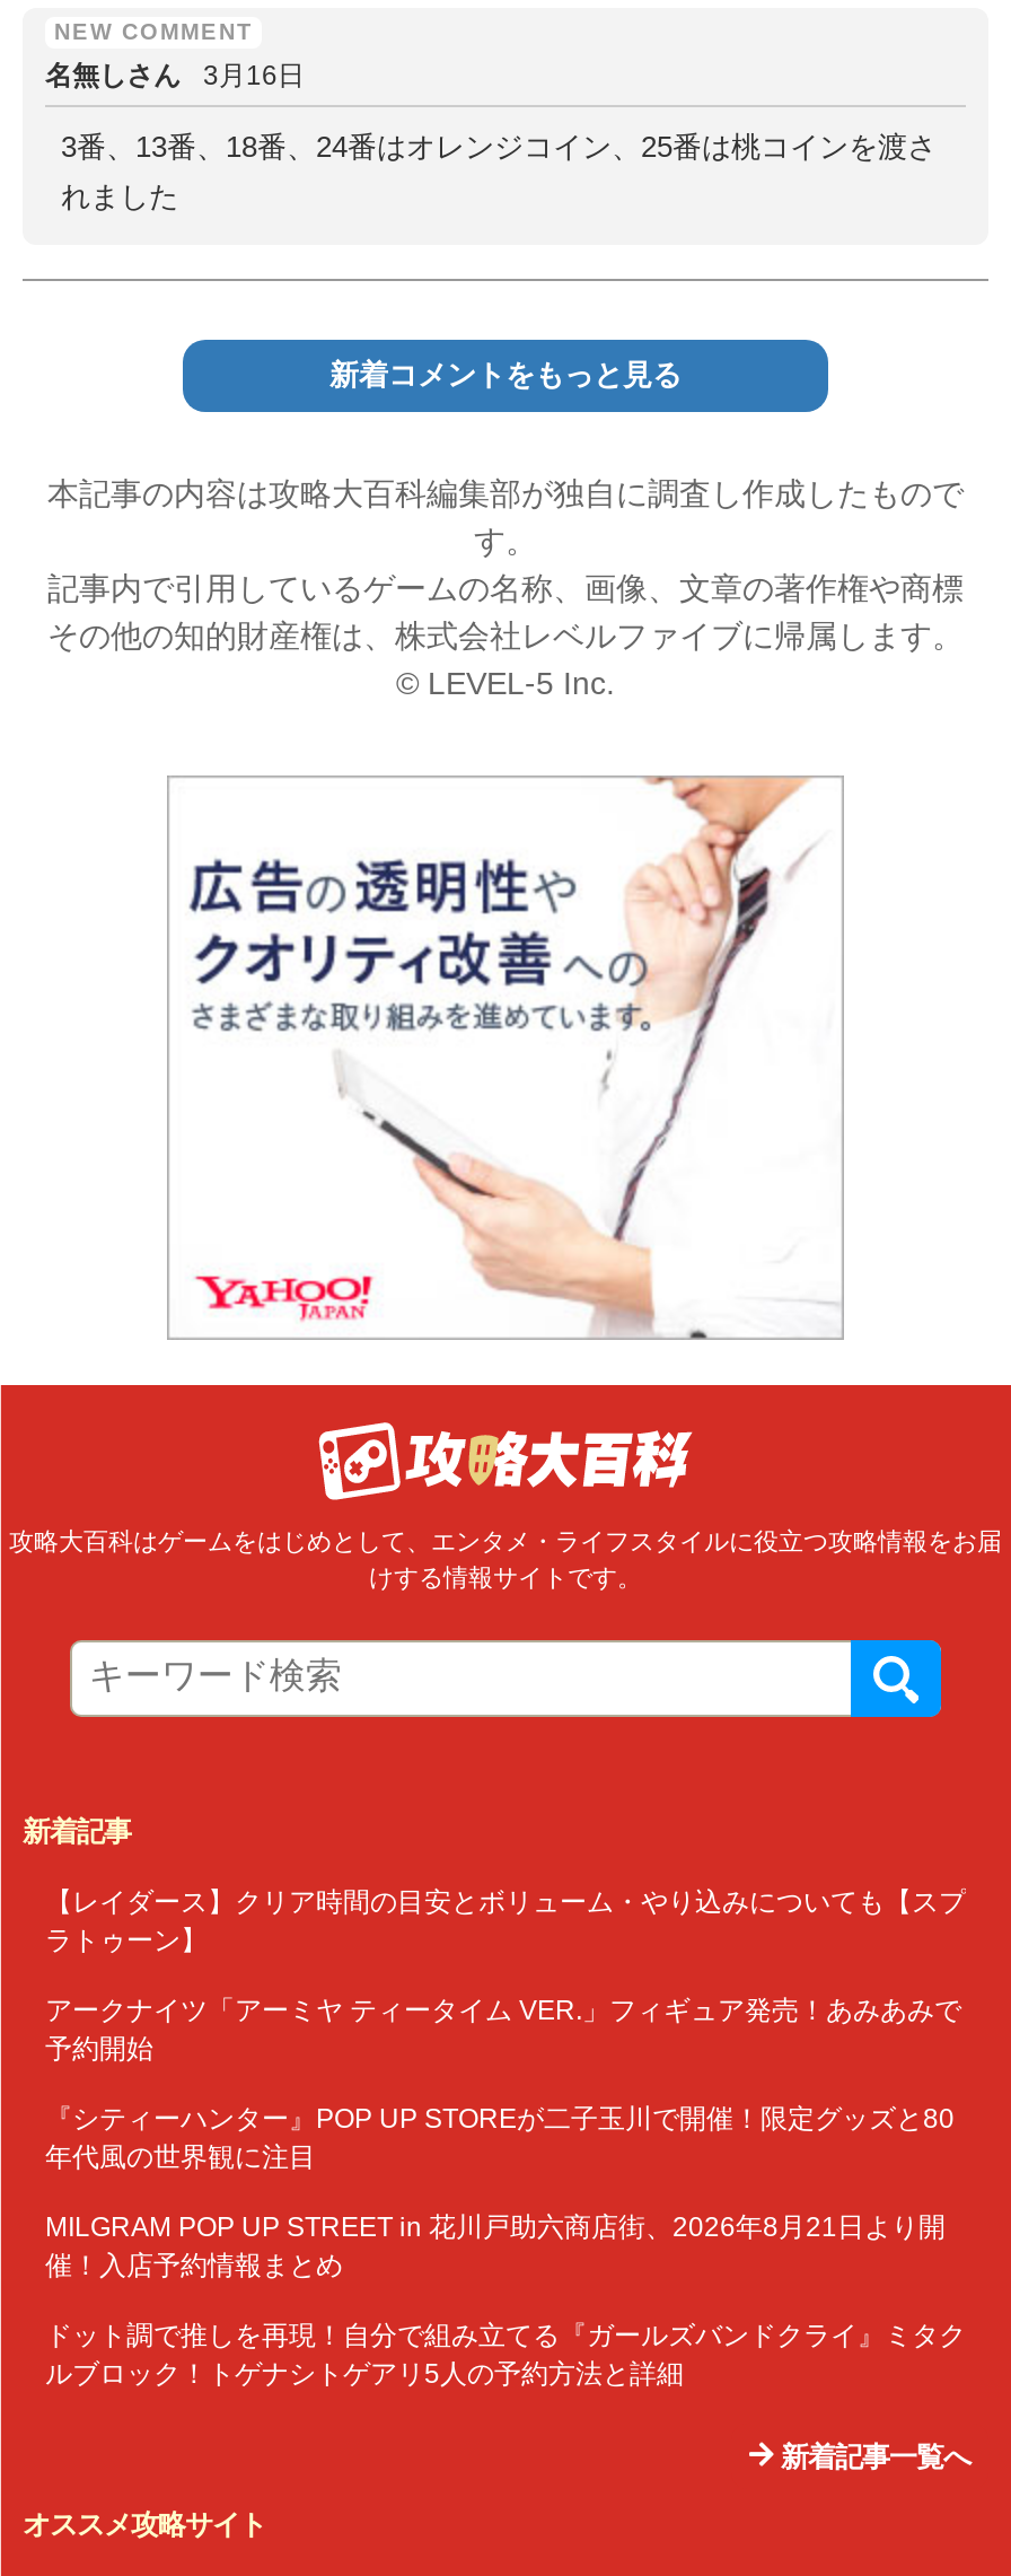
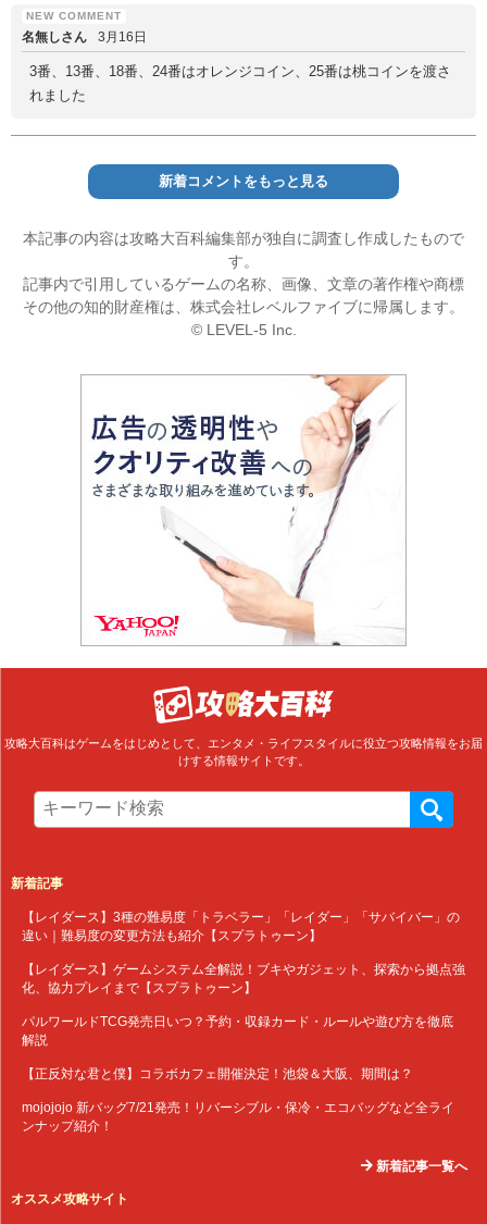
- 【レイダース】クリア時間の目安とボリューム・やり込みについても【スプ
- ラトゥーン】
+ 【レイダース】3種の難易度「トラベラー」「レイダー」「サバイバー」の
+ 違い｜難易度の変更方法も紹介【スプラトゥーン】

- アークナイツ「アーミヤ ティータイム VER.」フィギュア発売！あみあみで
- 予約開始
+ 【レイダース】ゲームシステム全解説！ブキやガジェット、探索から拠点強
+ 化、協力プレイまで【スプラトゥーン】

- 『シティーハンター』POP UP STOREが二子玉川で開催！限定グッズと80
- 年代風の世界観に注目
+ パルワールドTCG発売日いつ？予約・収録カード・ルールや遊び方を徹底
+ 解説

- MILGRAM POP UP STREET in 花川戸助六商店街、2026年8月21日より開
- 催！入店予約情報まとめ
+ 【正反対な君と僕】コラボカフェ開催決定！池袋＆大阪、期間は？

- ドット調で推しを再現！自分で組み立てる『ガールズバンドクライ』ミタク
- ルブロック！トゲナシトゲアリ5人の予約方法と詳細
+ mojojojo 新バッグ7/21発売！リバーシブル・保冷・エコバッグなど全ライ
+ ンナップ紹介！
